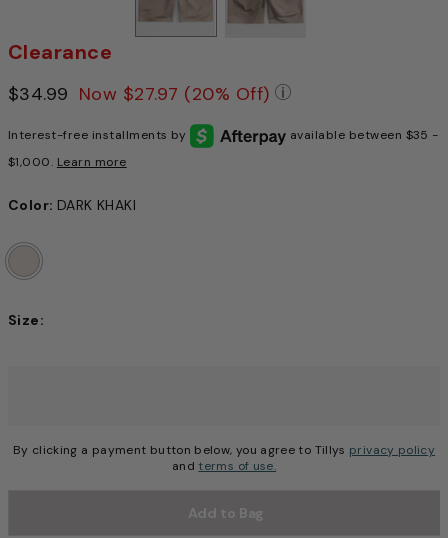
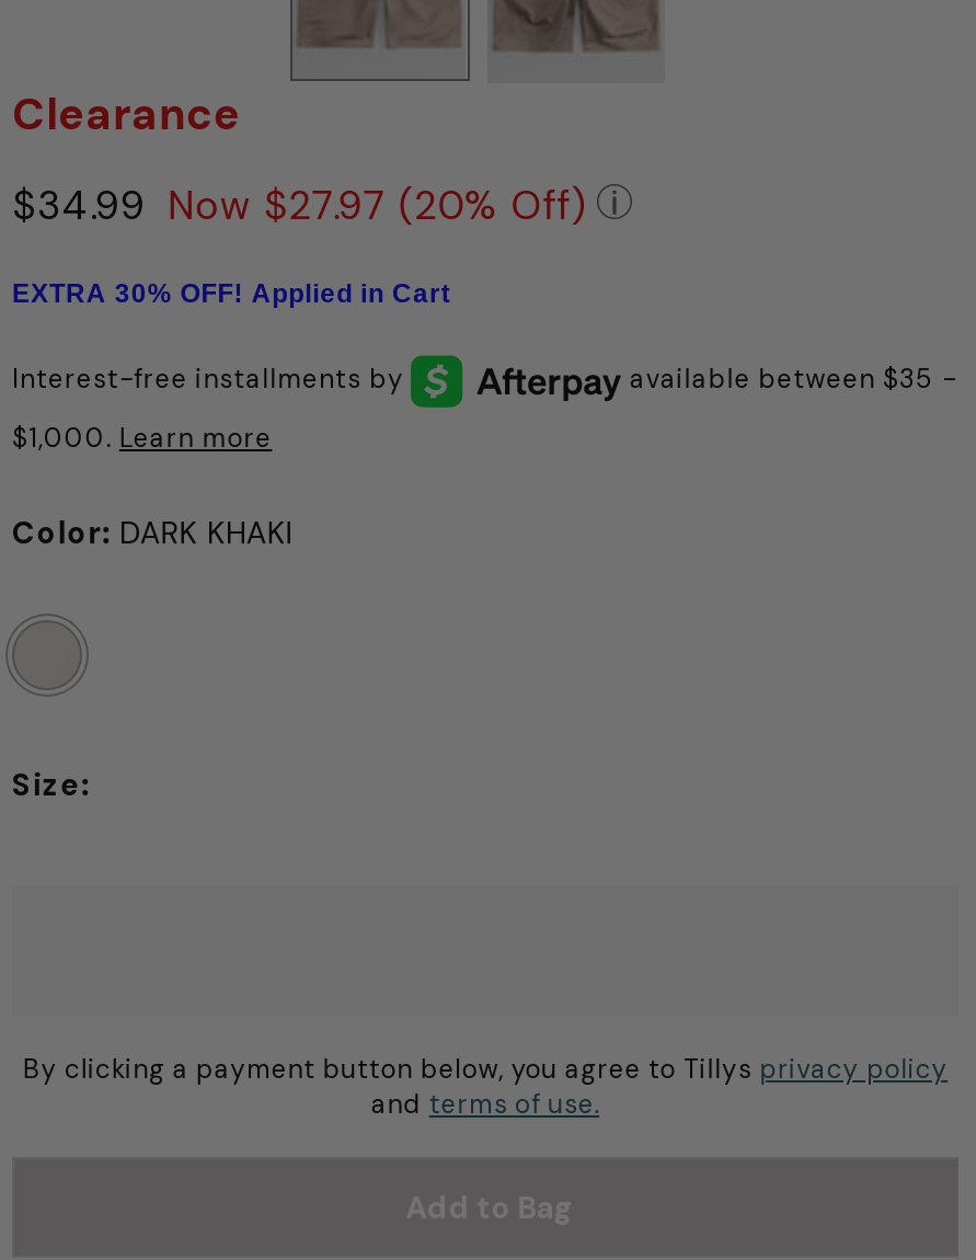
+ EXTRA 30% OFF! Applied in Cart
